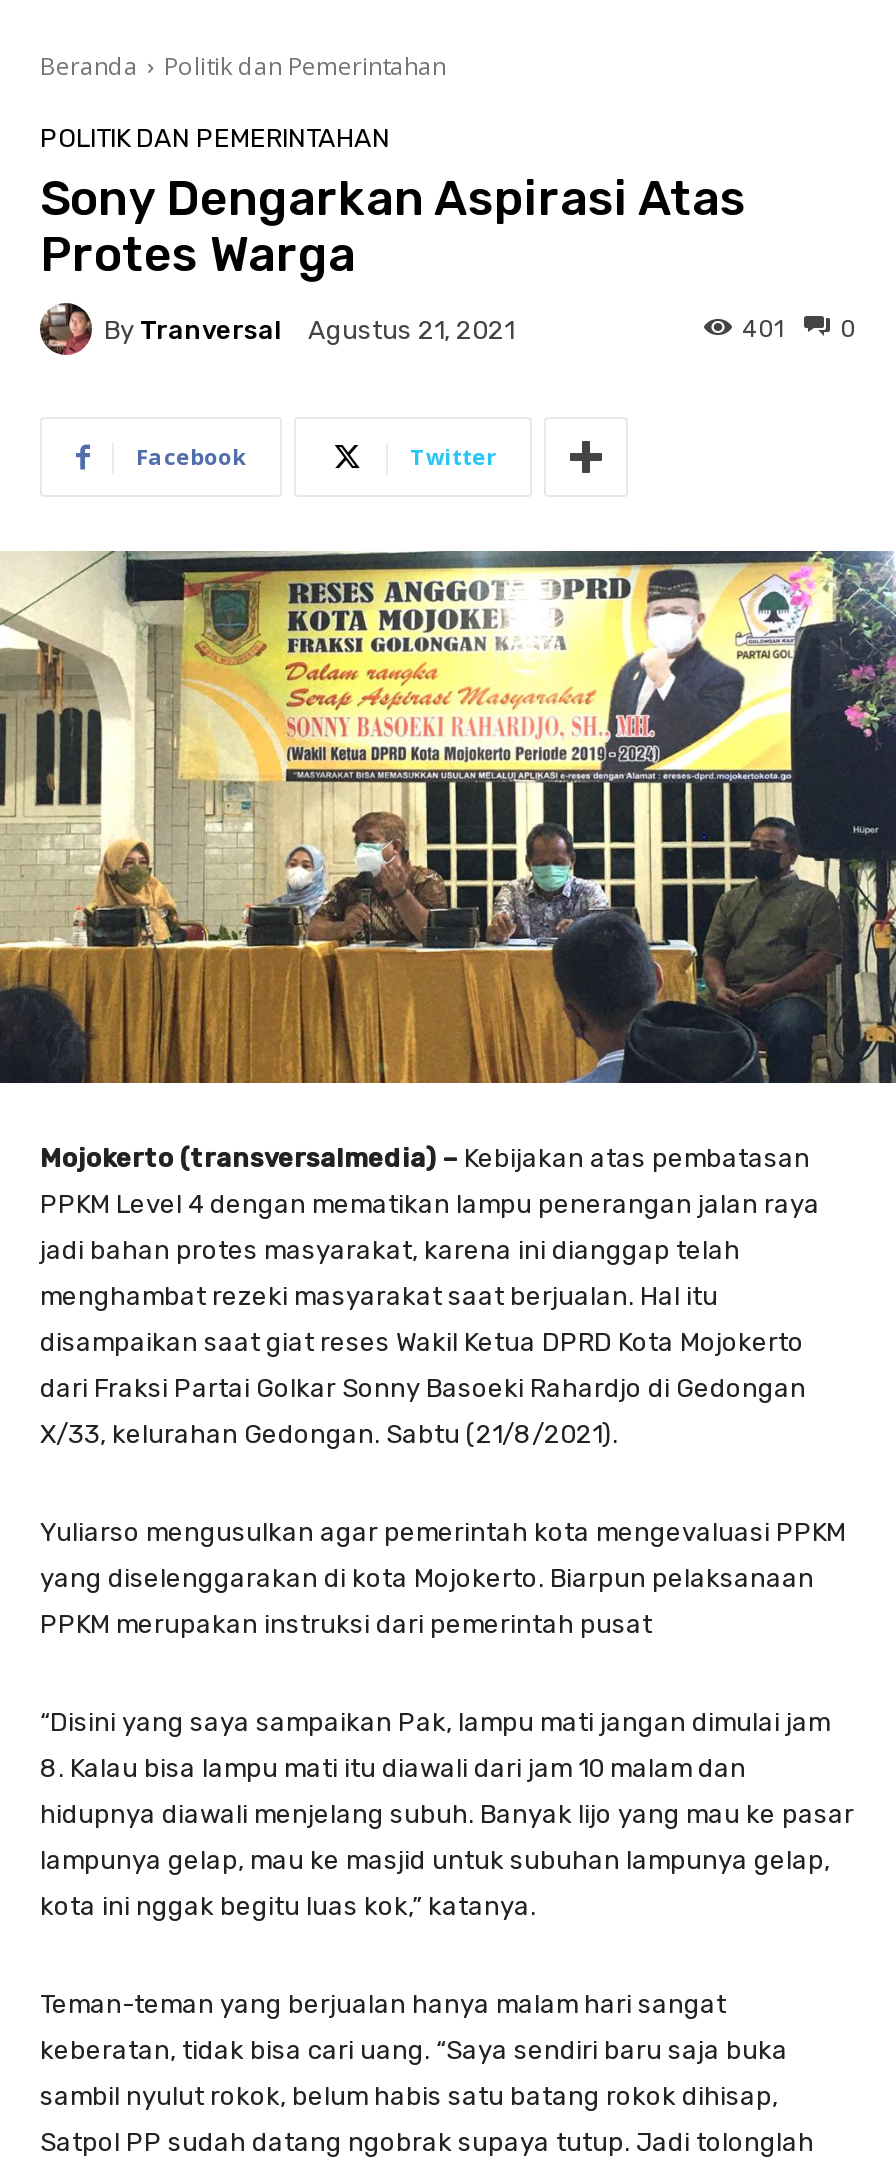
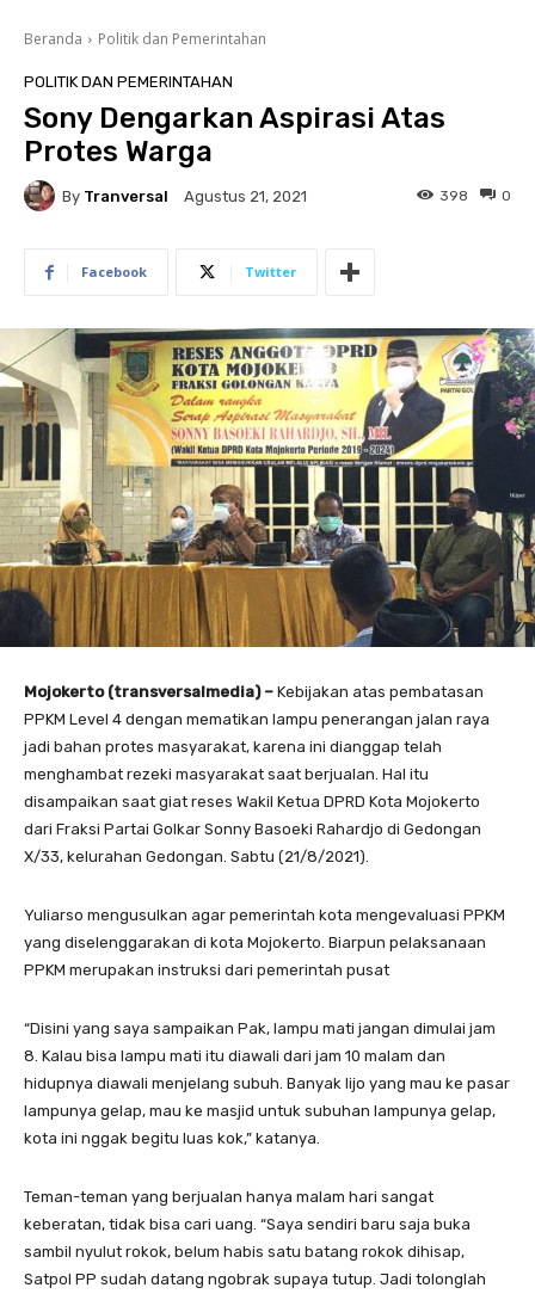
- 401 0
+ 398 0
